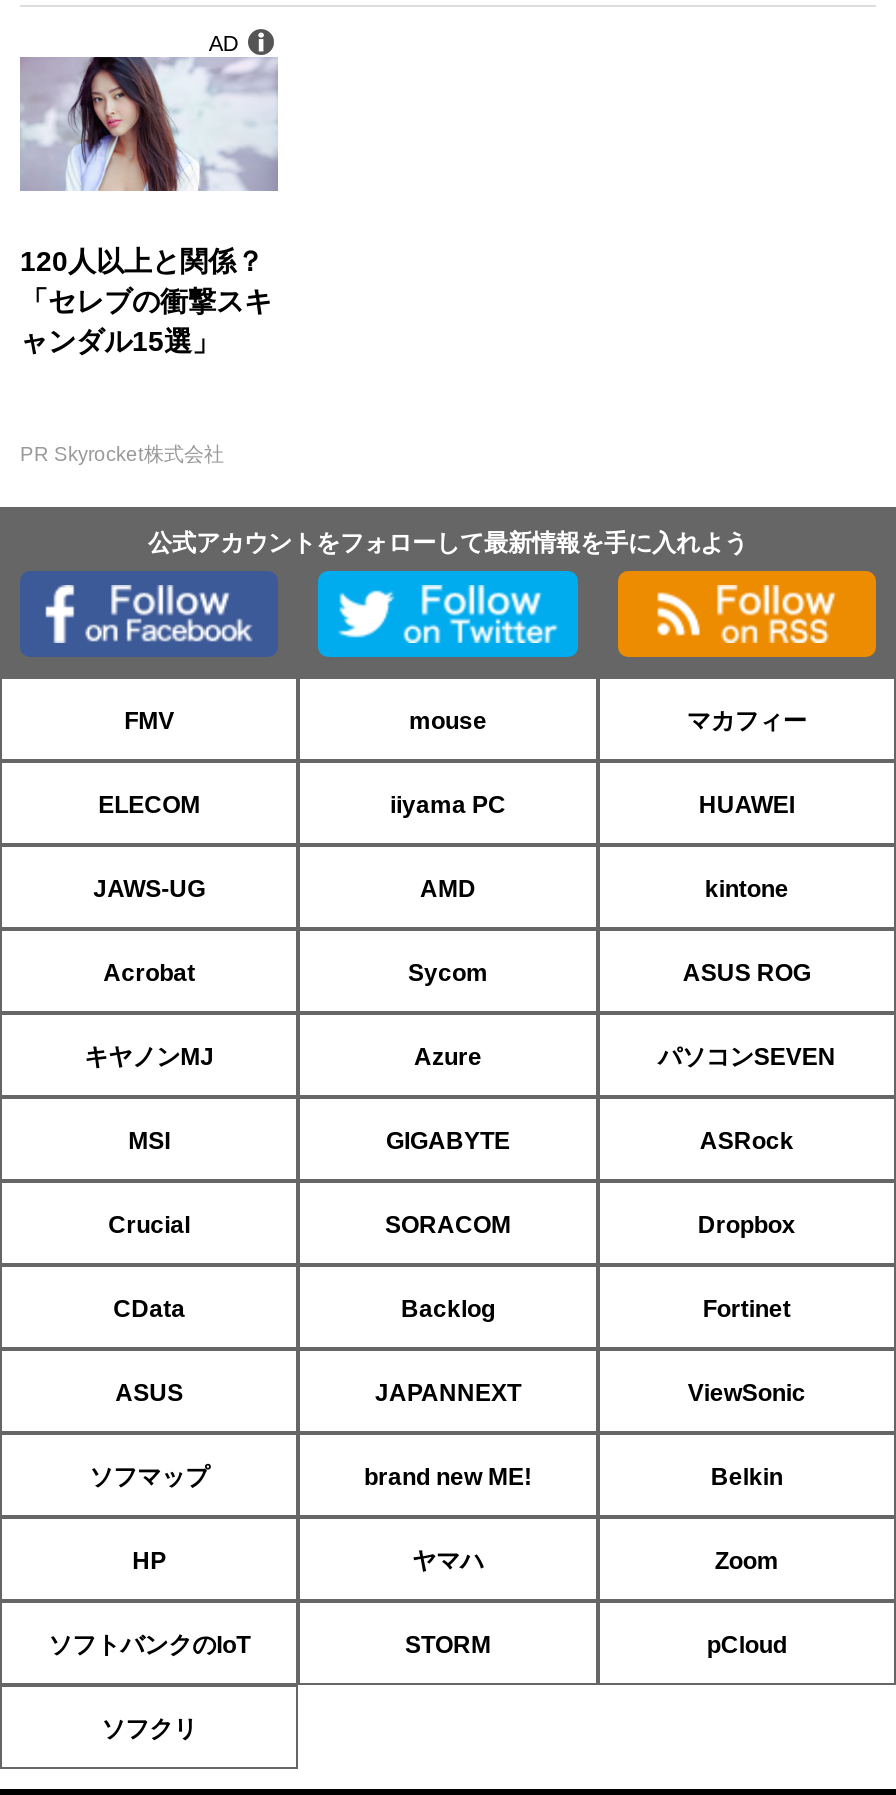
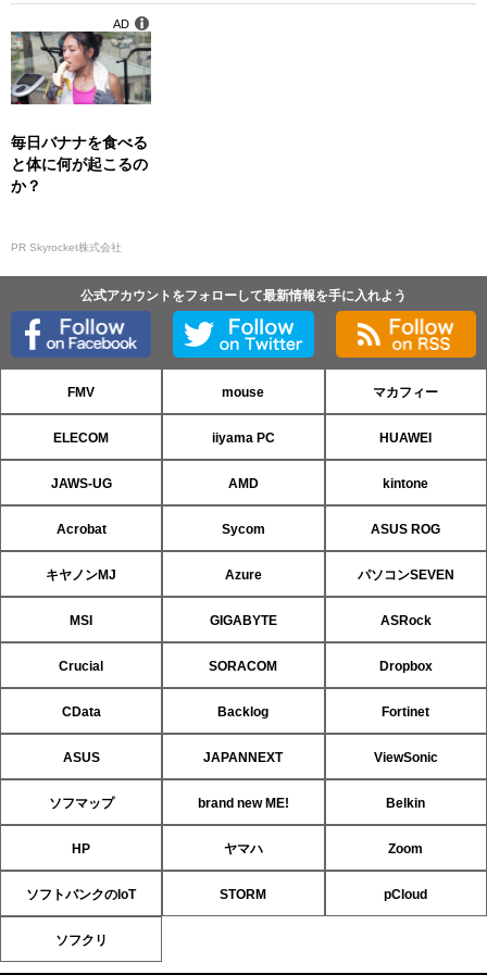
- [image]
- 120人以上と関係？
- 「セレブの衝撃スキ
- ャンダル15選」
+ [image]
+ 毎日バナナを食べる
+ と体に何が起こるの
+ か？
